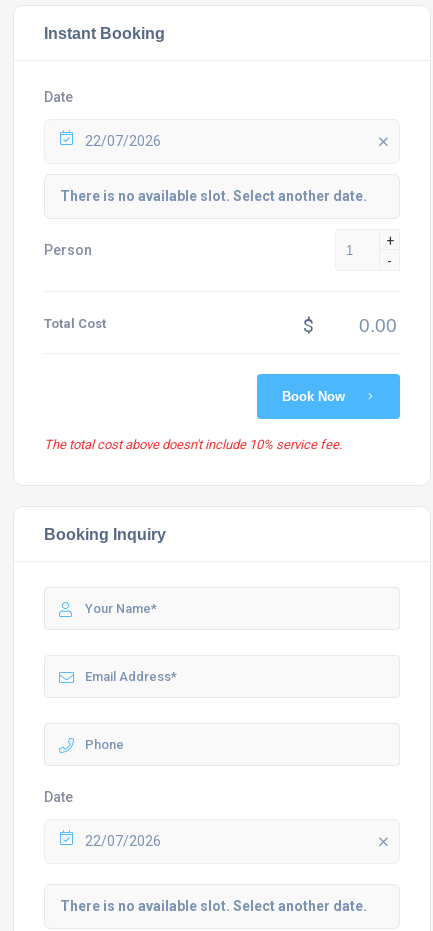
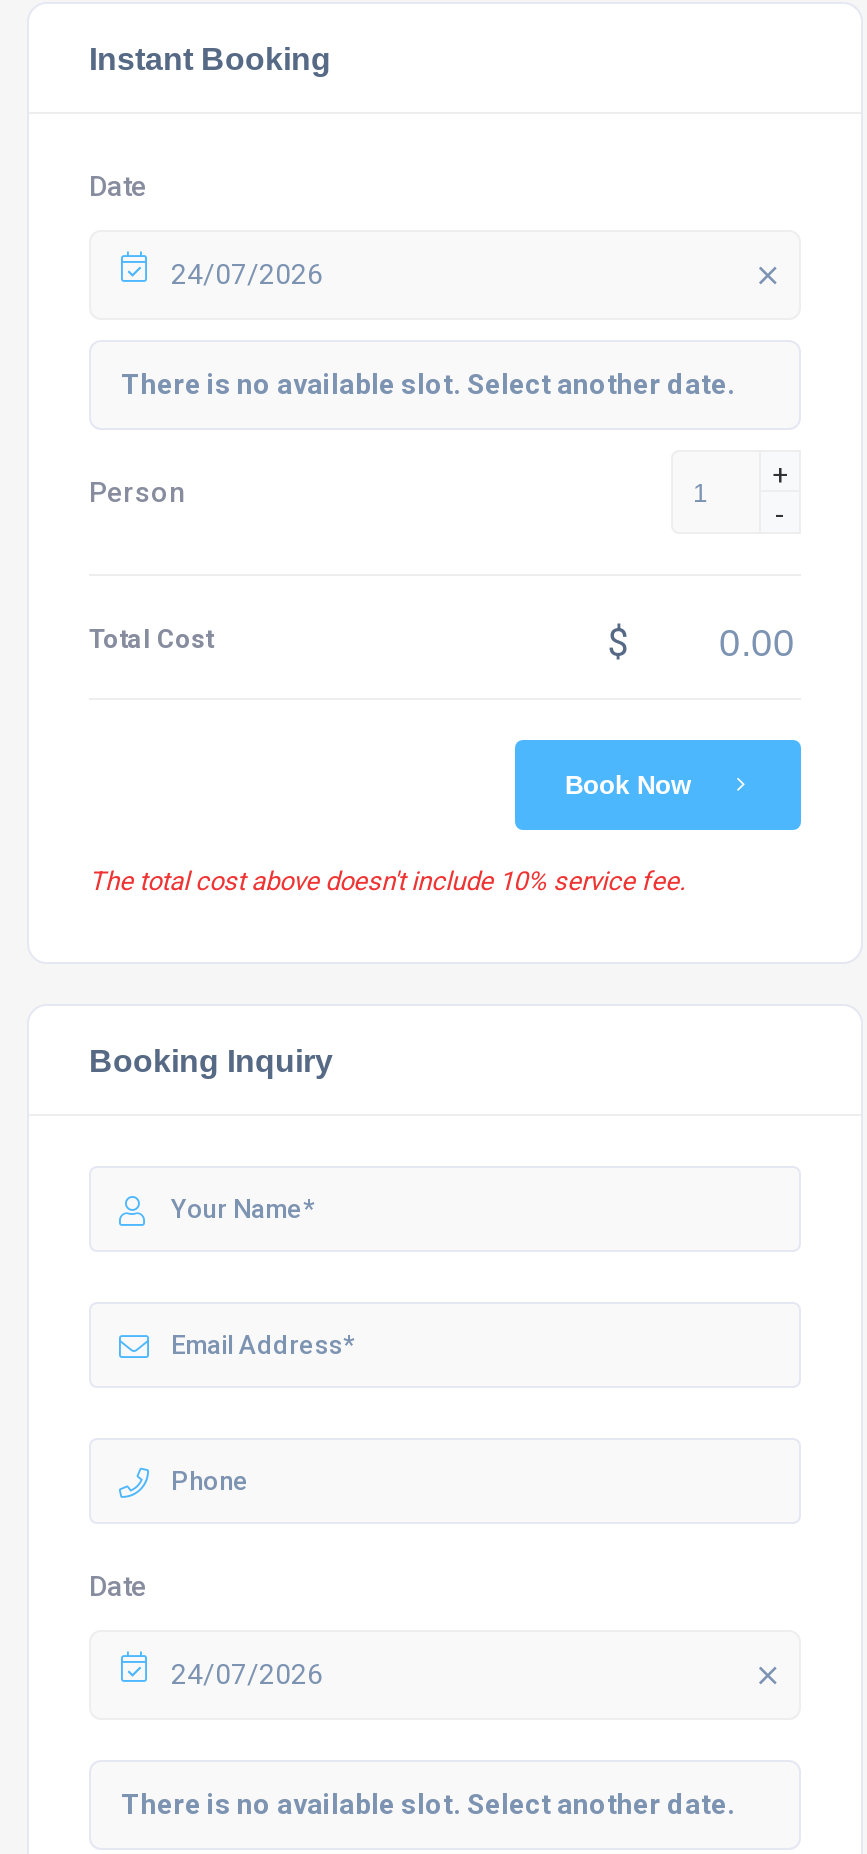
- 22/07/2026
+ 24/07/2026

- 22/07/2026
+ 24/07/2026
